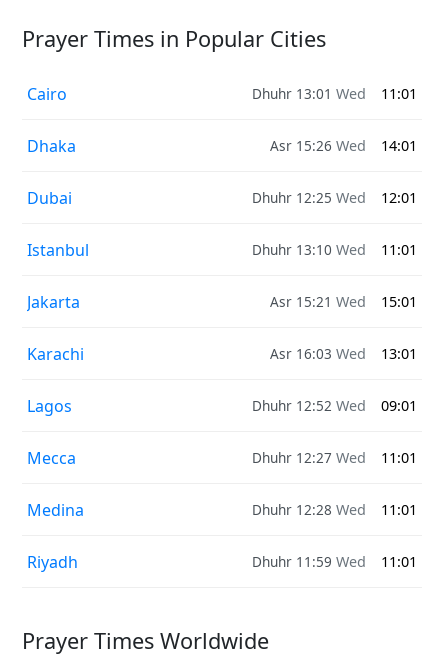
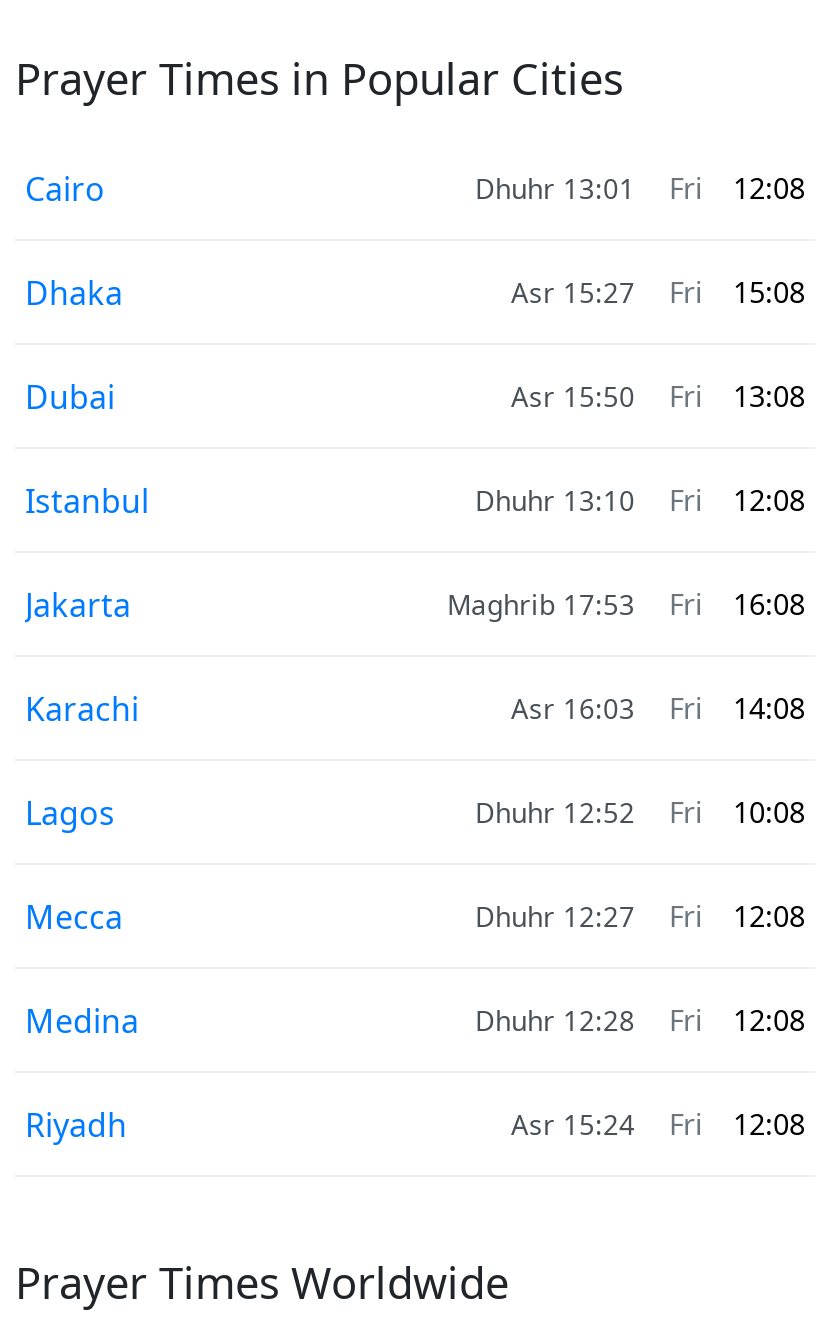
- Dhuhr 13:01 Wed
- 11:01
+ Dhuhr 13:01
+ Fri
+ 12:08

- Asr 15:26 Wed
- 14:01
+ Asr 15:27
+ Fri
+ 15:08

- Dhuhr 12:25 Wed
- 12:01
+ Asr 15:50
+ Fri
+ 13:08

- Dhuhr 13:10 Wed
- 11:01
+ Dhuhr 13:10
+ Fri
+ 12:08

- Asr 15:21 Wed
- 15:01
+ Maghrib 17:53
+ Fri
+ 16:08

- Asr 16:03 Wed
- 13:01
+ Asr 16:03
+ Fri
+ 14:08

- Dhuhr 12:52 Wed
- 09:01
+ Dhuhr 12:52
+ Fri
+ 10:08

- Dhuhr 12:27 Wed
- 11:01
+ Dhuhr 12:27
+ Fri
+ 12:08

- Dhuhr 12:28 Wed
- 11:01
+ Dhuhr 12:28
+ Fri
+ 12:08

- Dhuhr 11:59 Wed
- 11:01
+ Asr 15:24
+ Fri
+ 12:08
